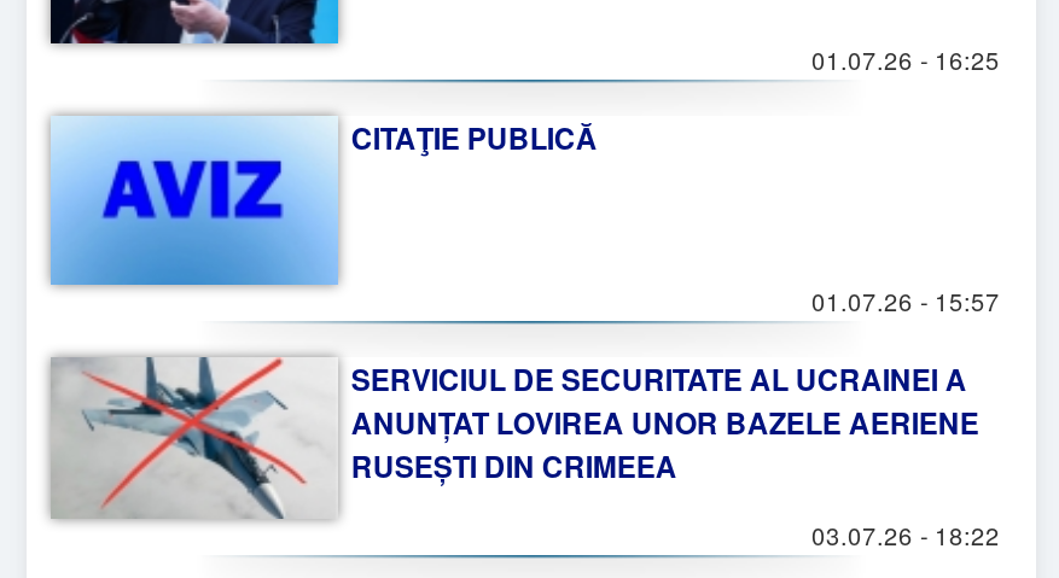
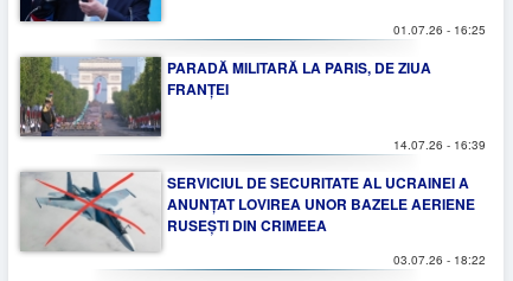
- [image]
- CITAŢIE PUBLICĂ
+ [image]
+ PARADĂ MILITARĂ LA PARIS, DE ZIUA
+ FRANȚEI

- 01.07.26 - 15:57
+ 14.07.26 - 16:39
